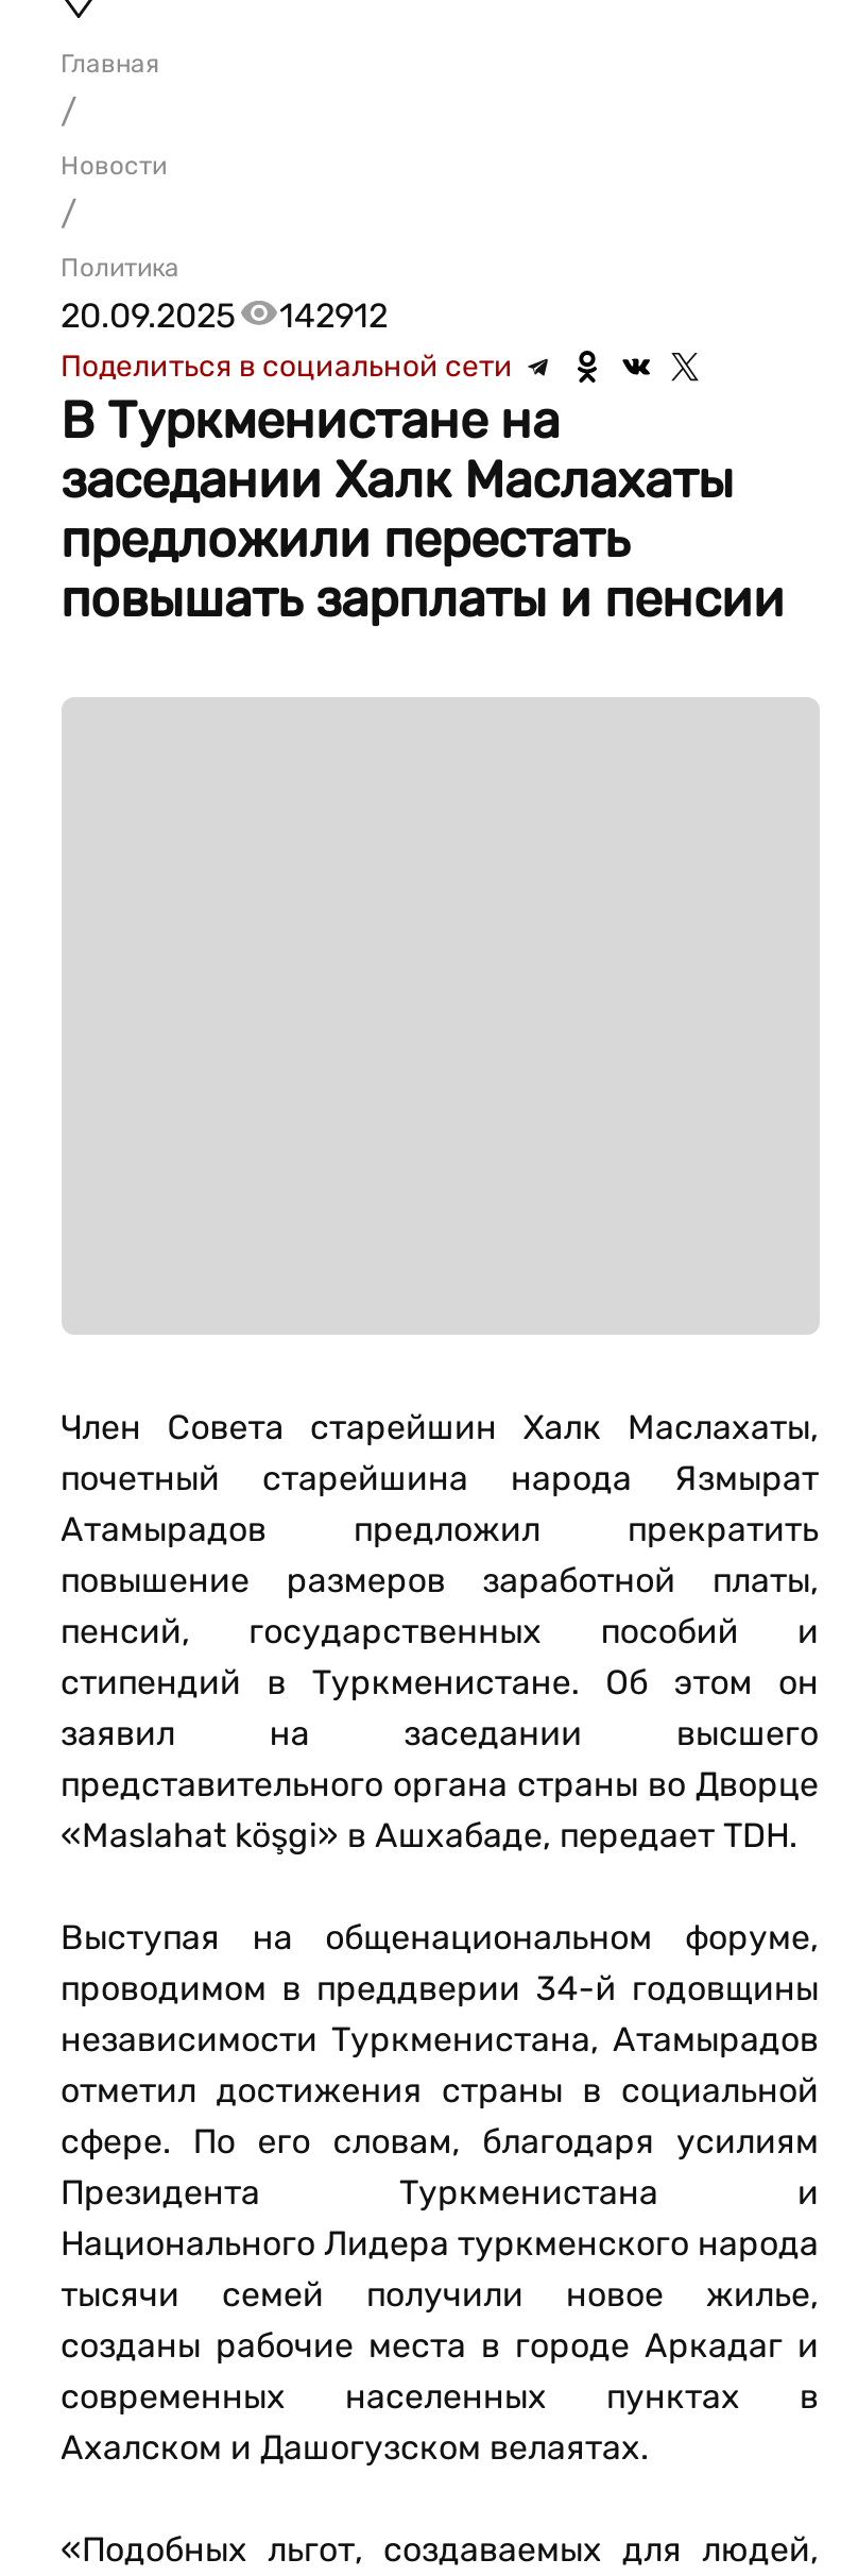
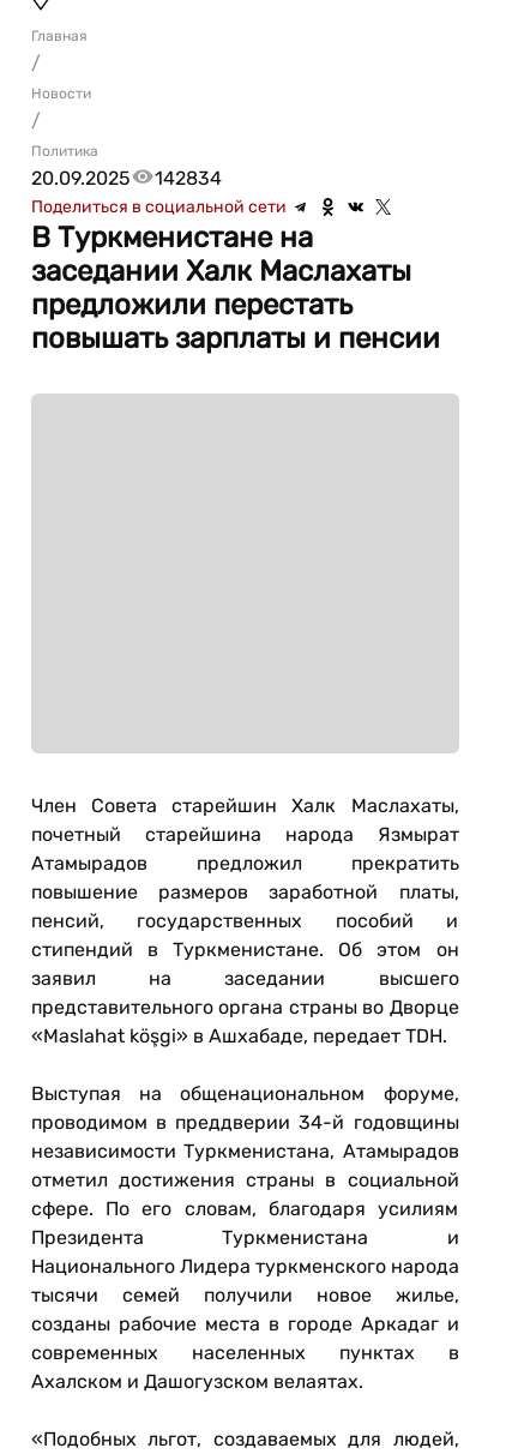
- 20.09.2025 142912
+ 20.09.2025 142834
